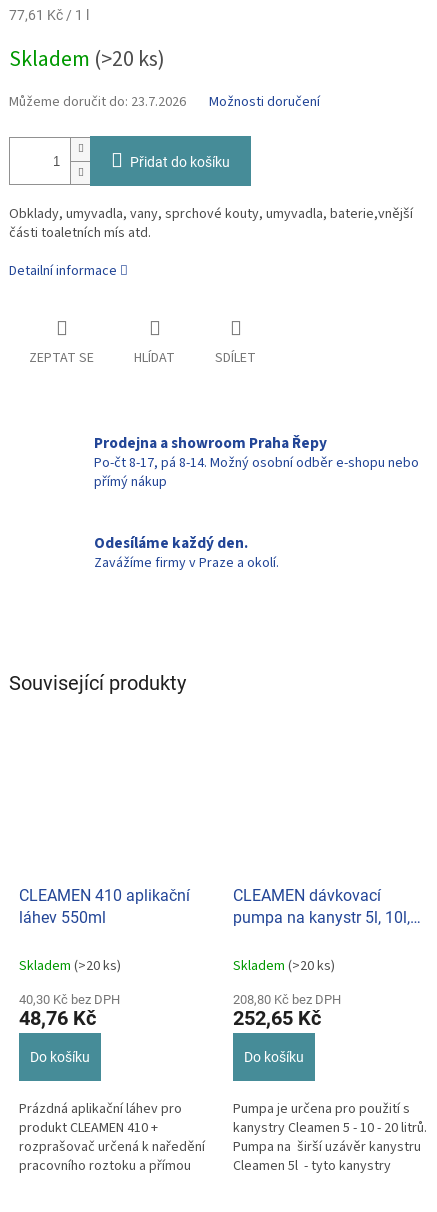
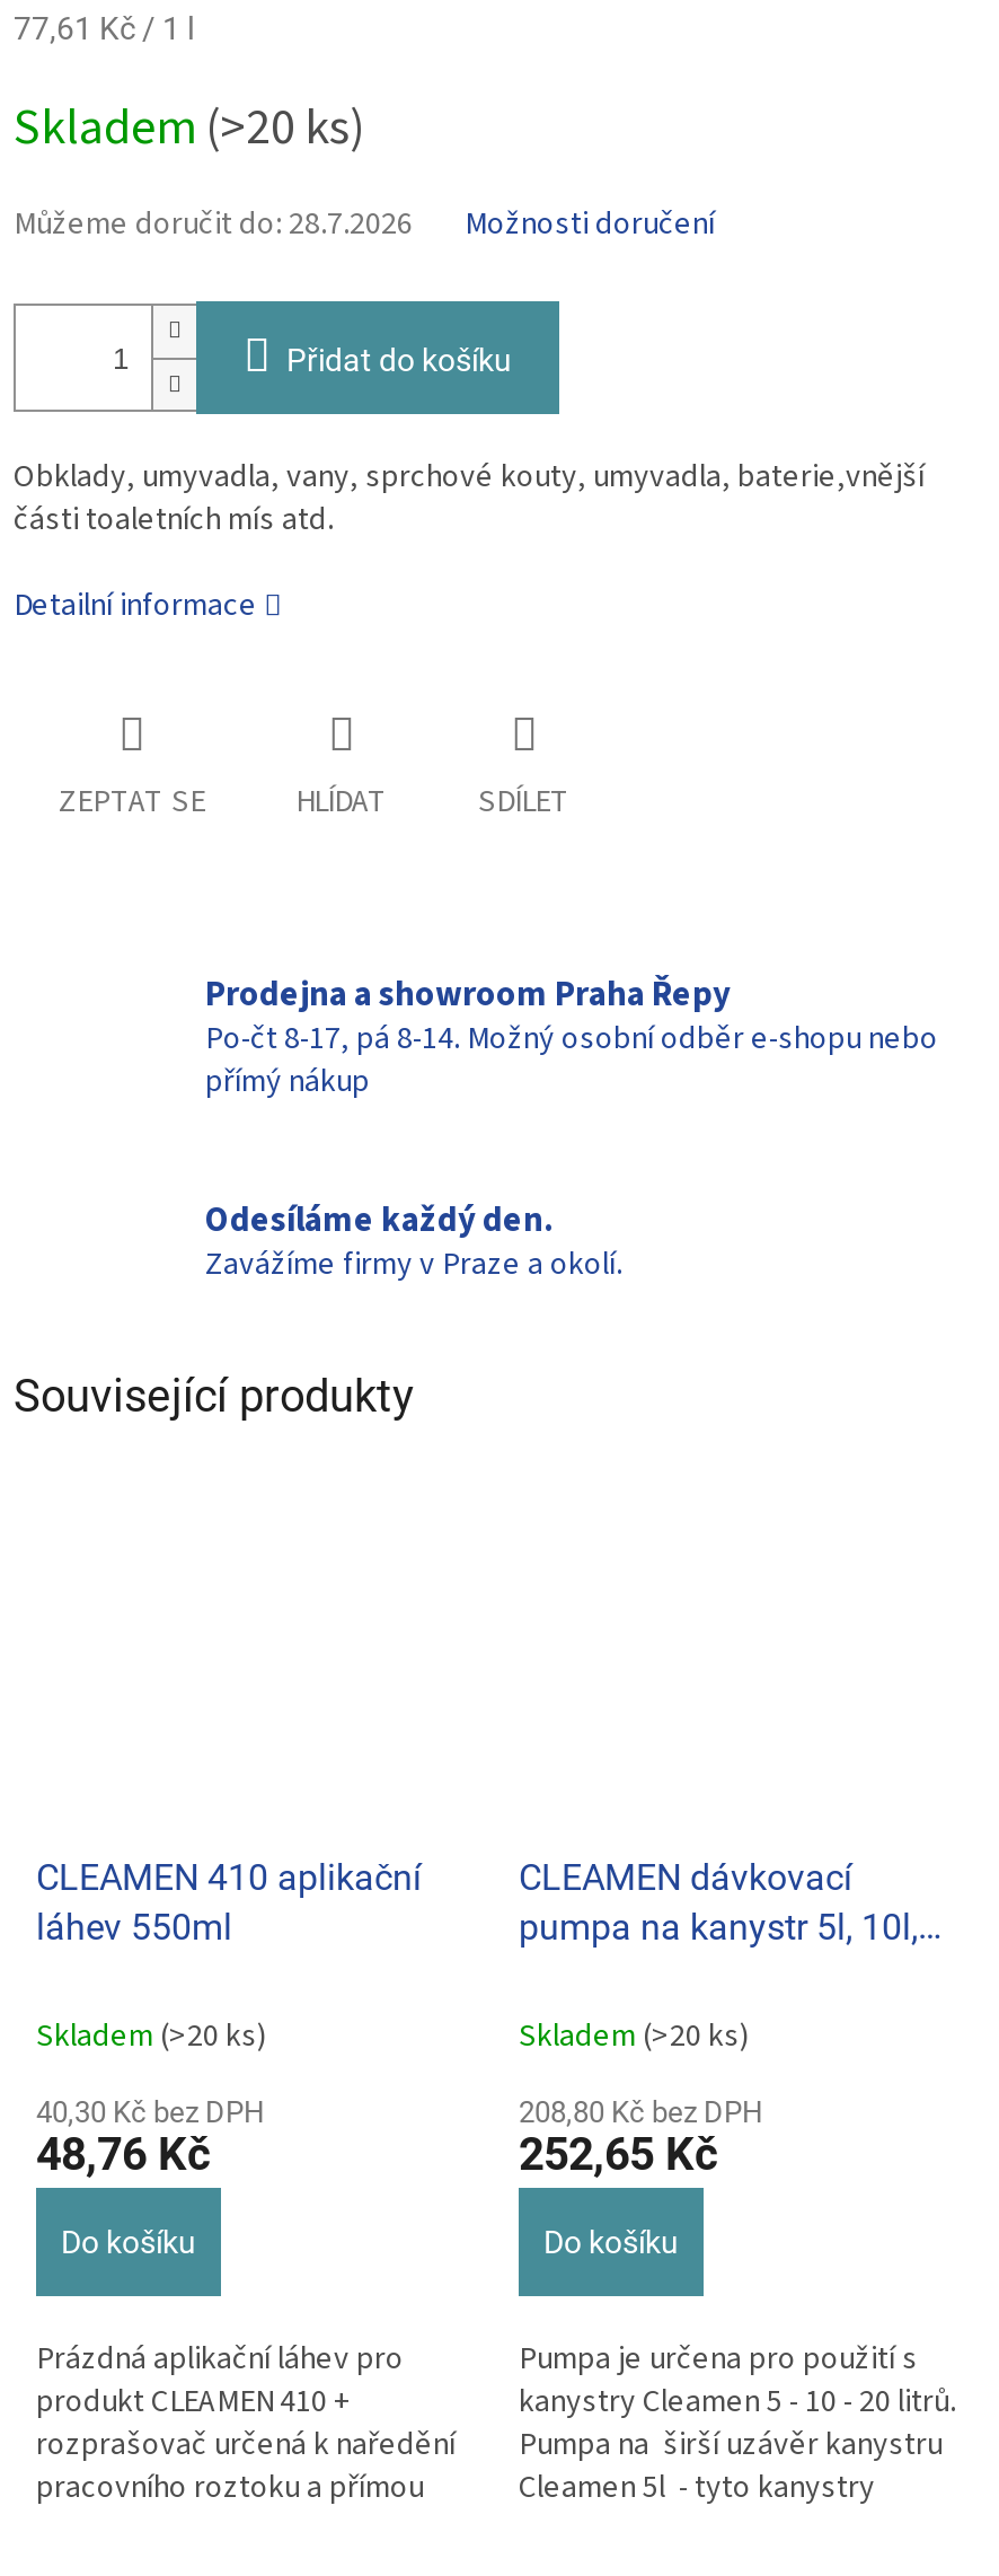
- Můžeme doručit do: 23.7.2026
+ Můžeme doručit do: 28.7.2026
